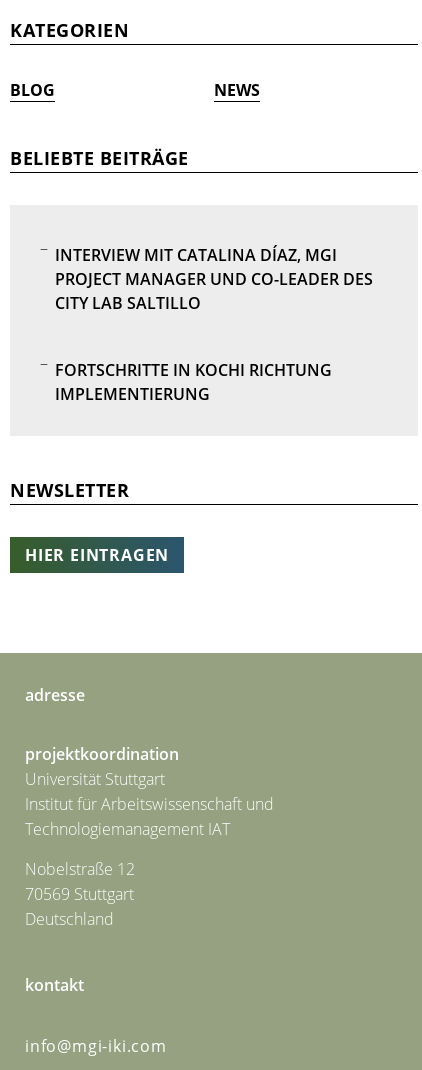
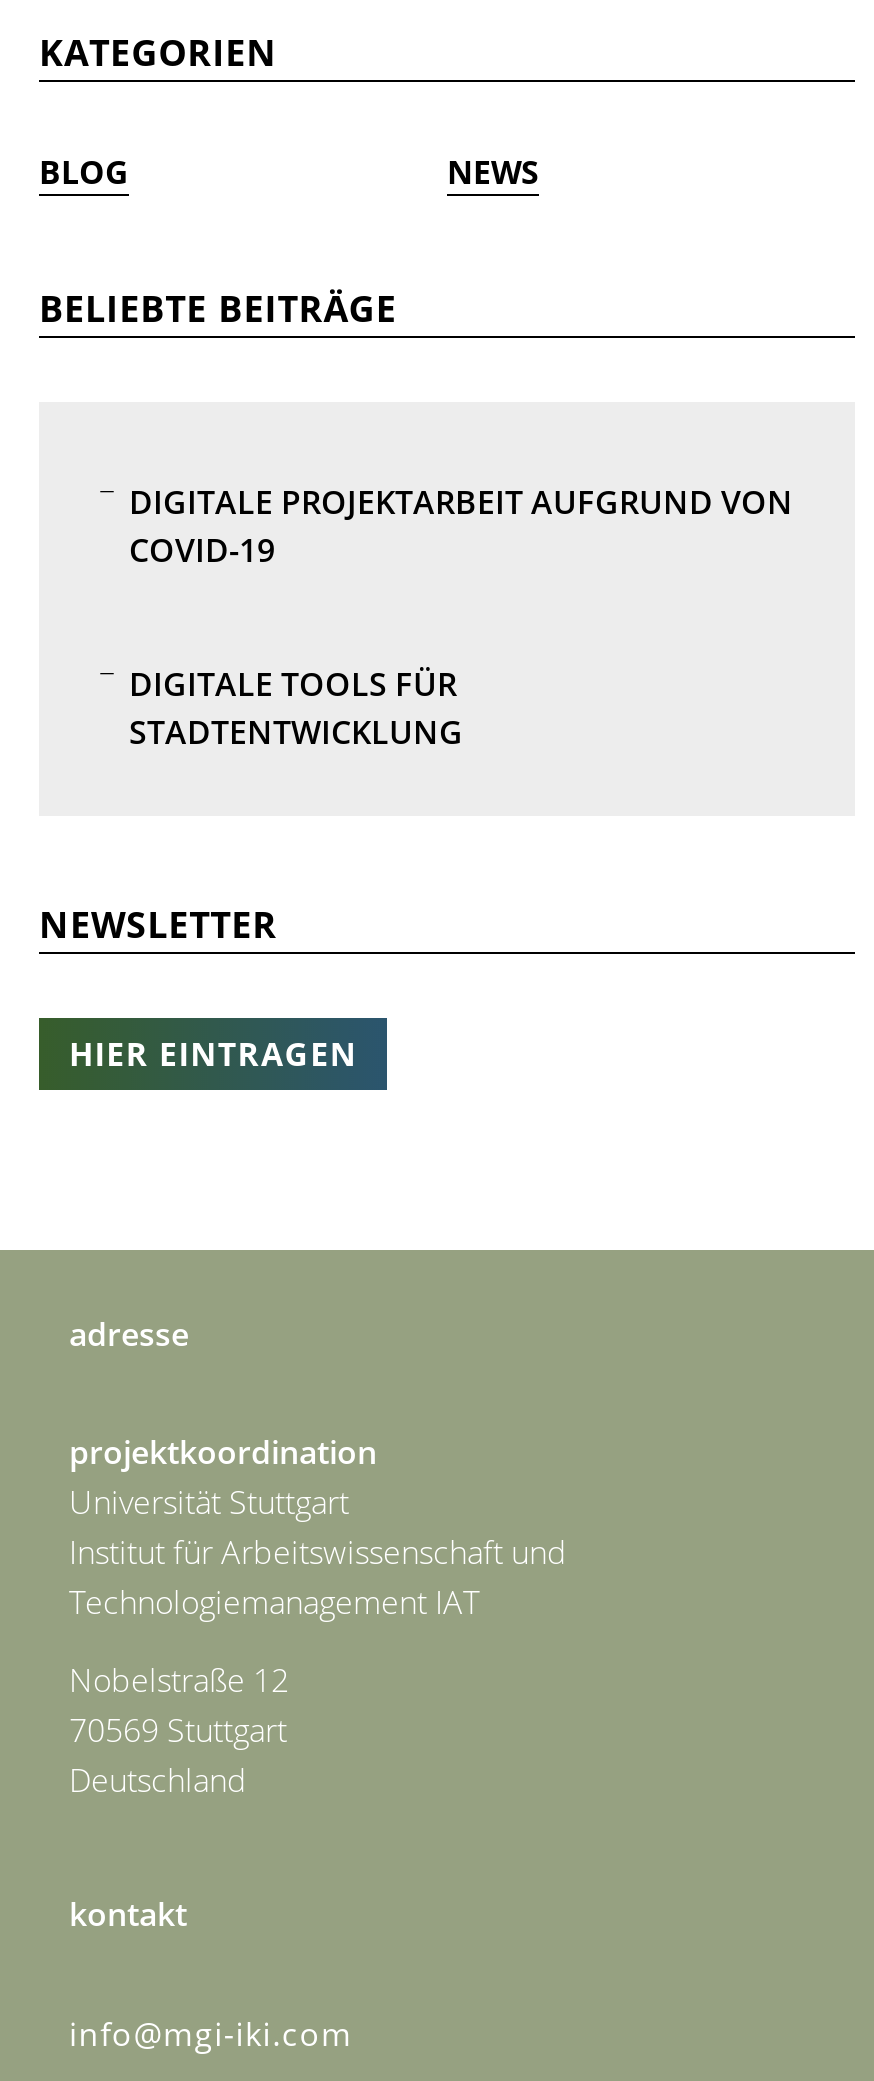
- INTERVIEW MIT CATALINA DÍAZ, MGI
- PROJECT MANAGER UND CO-LEADER DES
- CITY LAB SALTILLO
+ DIGITALE PROJEKTARBEIT AUFGRUND VON
+ COVID-19

- FORTSCHRITTE IN KOCHI RICHTUNG
- IMPLEMENTIERUNG
+ DIGITALE TOOLS FÜR
+ STADTENTWICKLUNG
